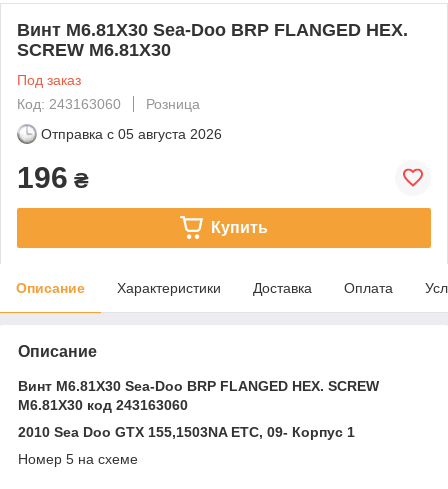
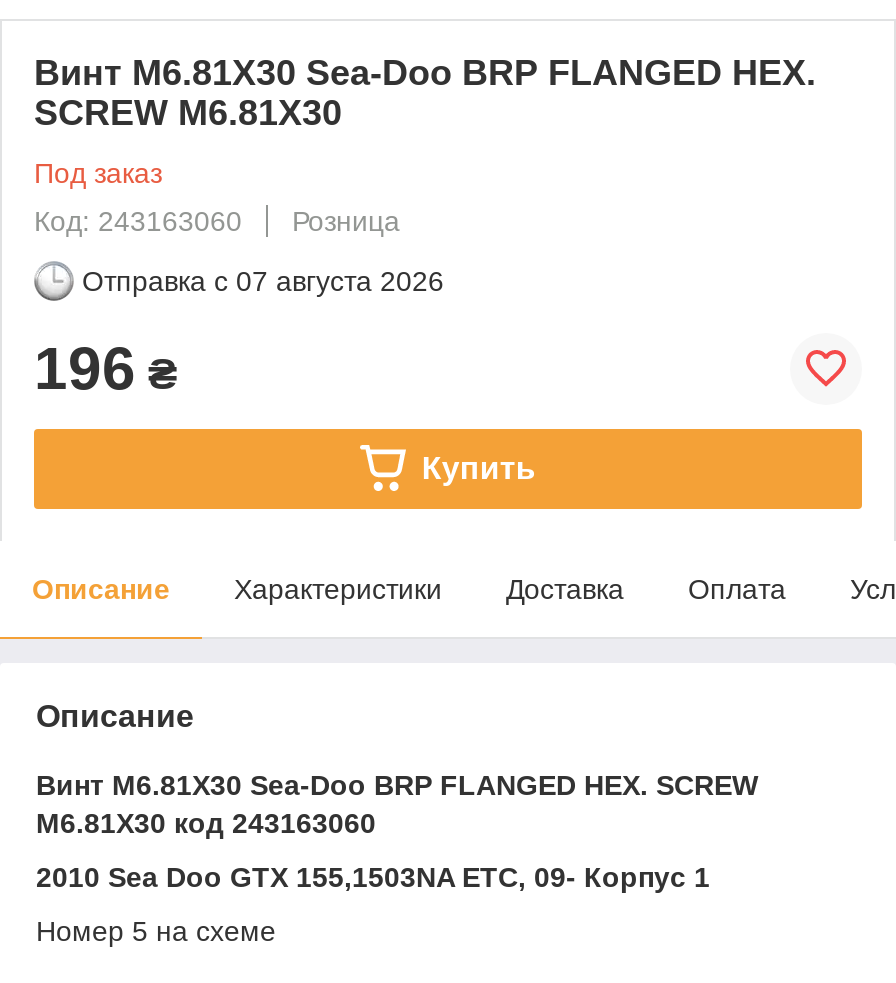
- Отправка с 05 августа 2026
+ Отправка с 07 августа 2026
